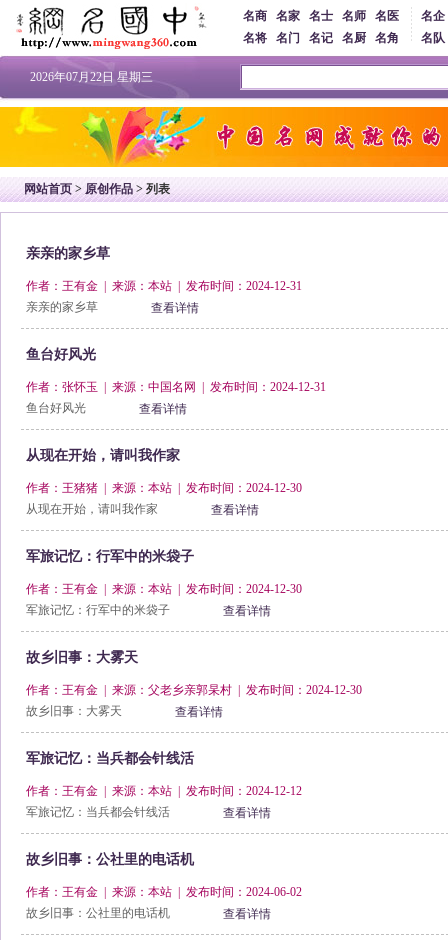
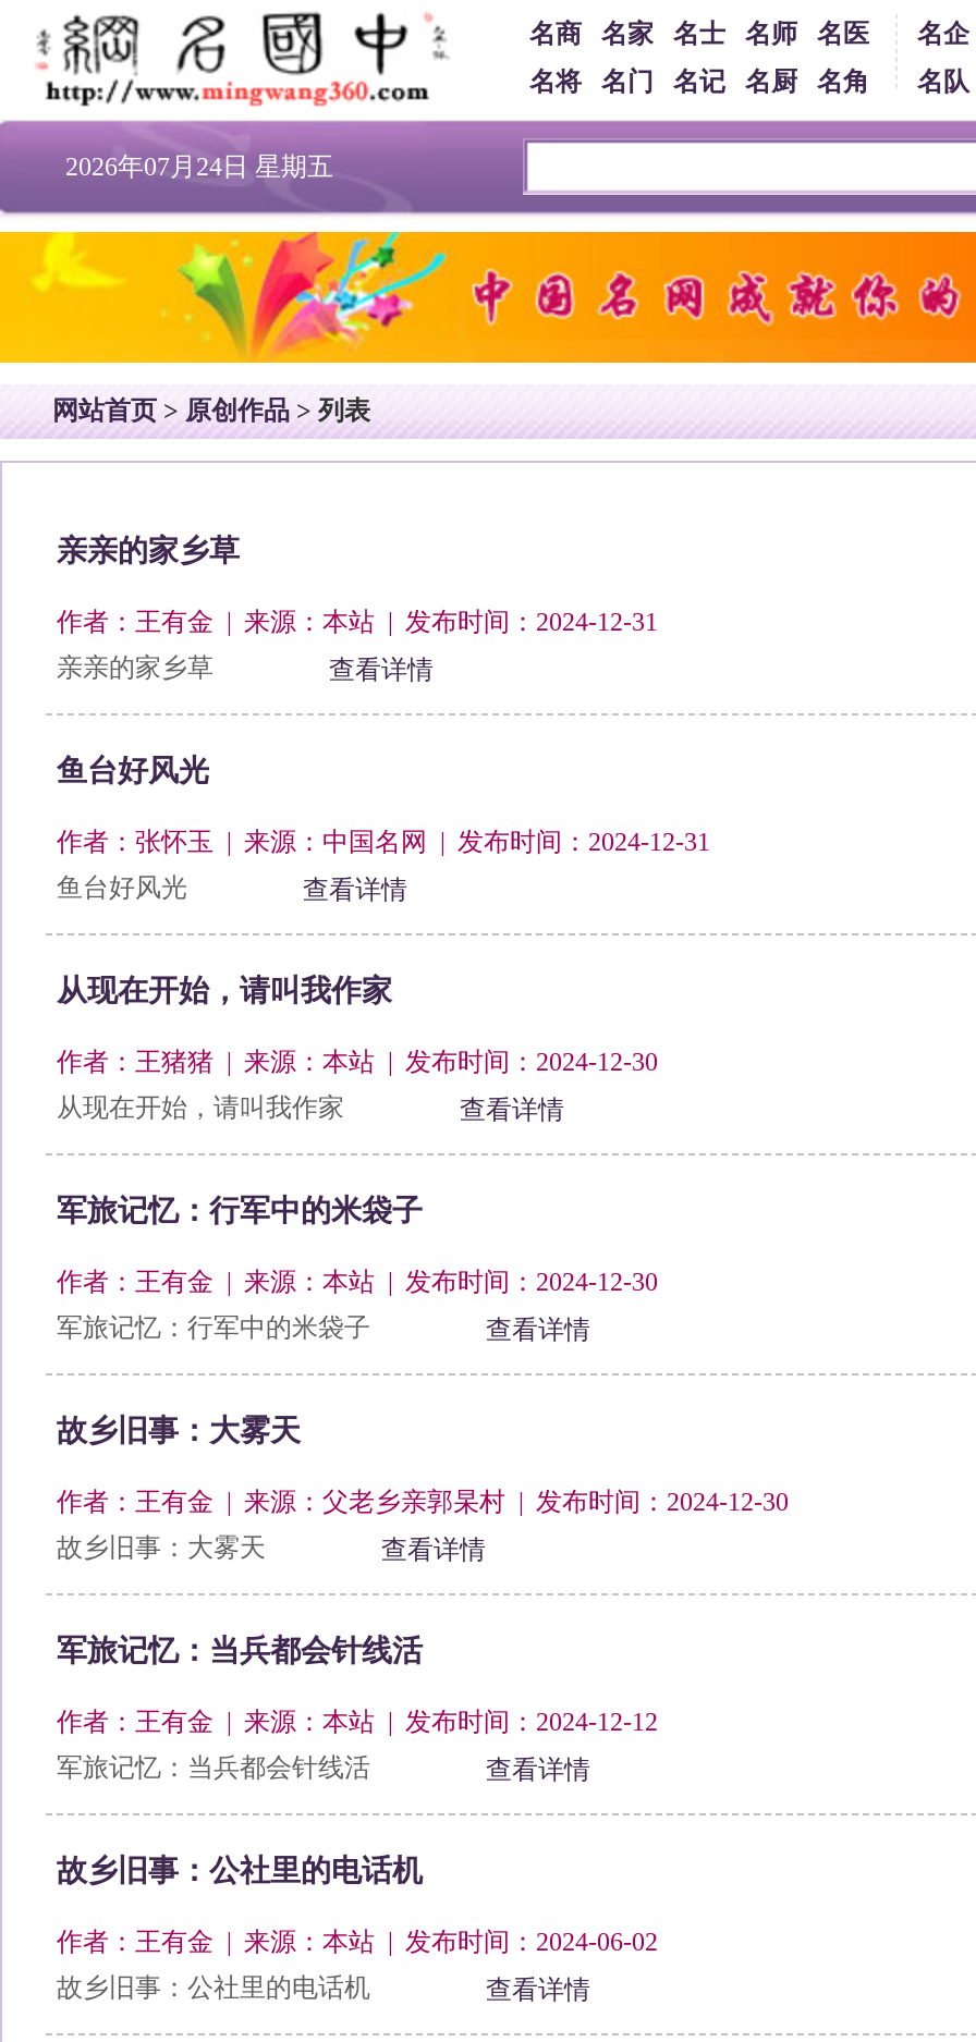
- 2026年07月22日 星期三
+ 2026年07月24日 星期五
